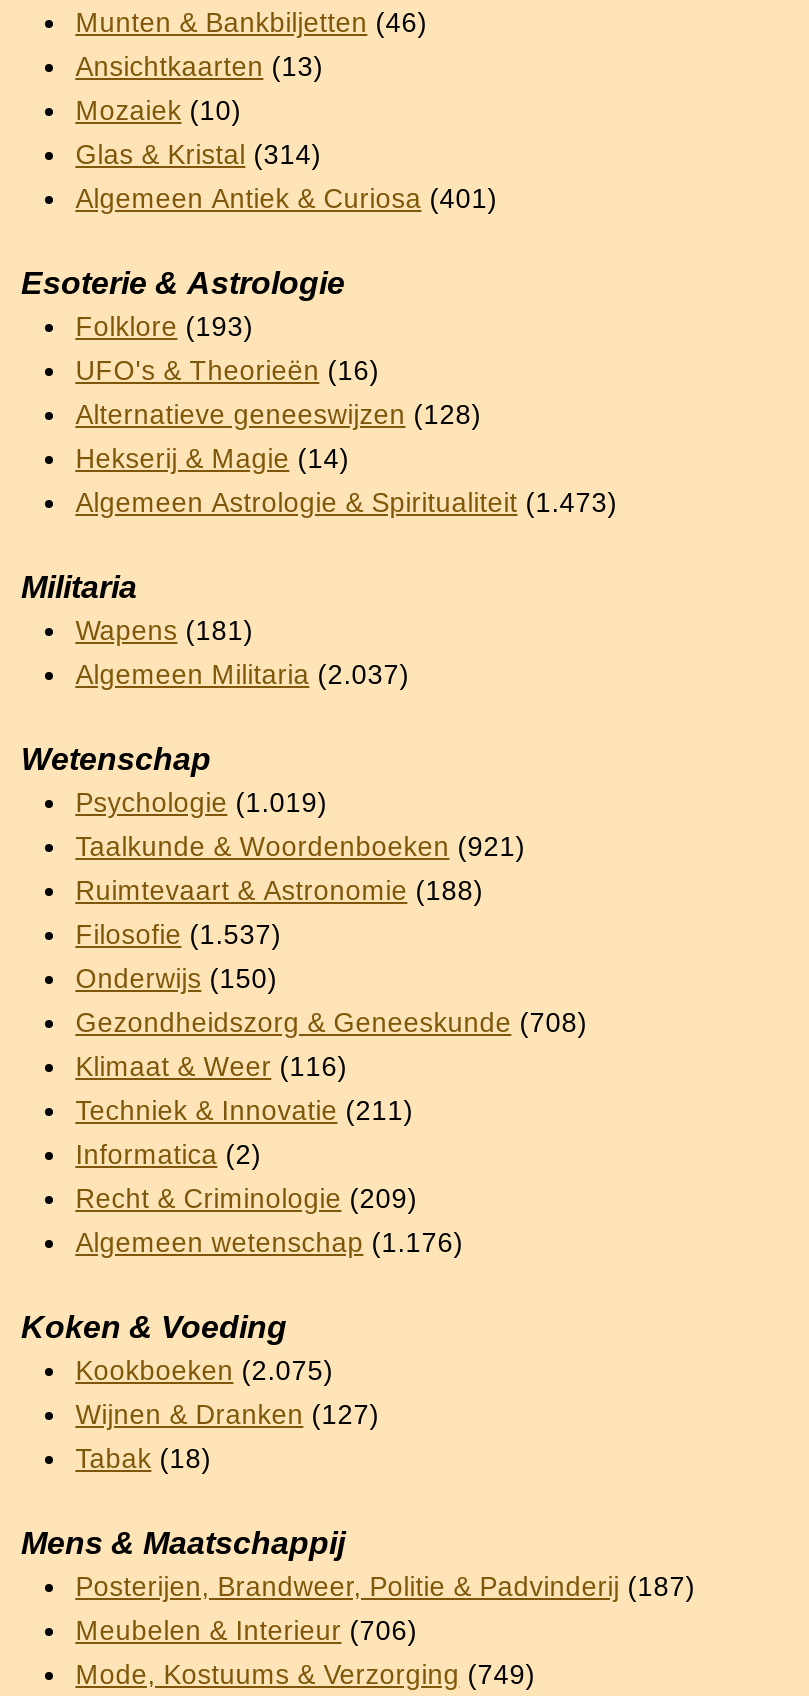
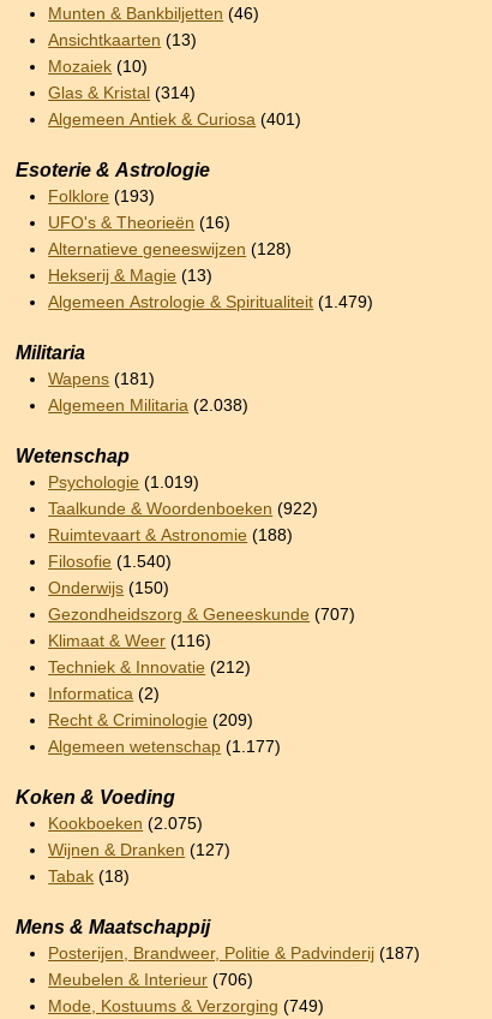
- Hekserij & Magie (14)
+ Hekserij & Magie (13)

- Algemeen Astrologie & Spiritualiteit (1.473)
+ Algemeen Astrologie & Spiritualiteit (1.479)

- Algemeen Militaria (2.037)
+ Algemeen Militaria (2.038)

- Taalkunde & Woordenboeken (921)
+ Taalkunde & Woordenboeken (922)

- Filosofie (1.537)
+ Filosofie (1.540)

- Gezondheidszorg & Geneeskunde (708)
+ Gezondheidszorg & Geneeskunde (707)

- Techniek & Innovatie (211)
+ Techniek & Innovatie (212)

- Algemeen wetenschap (1.176)
+ Algemeen wetenschap (1.177)
